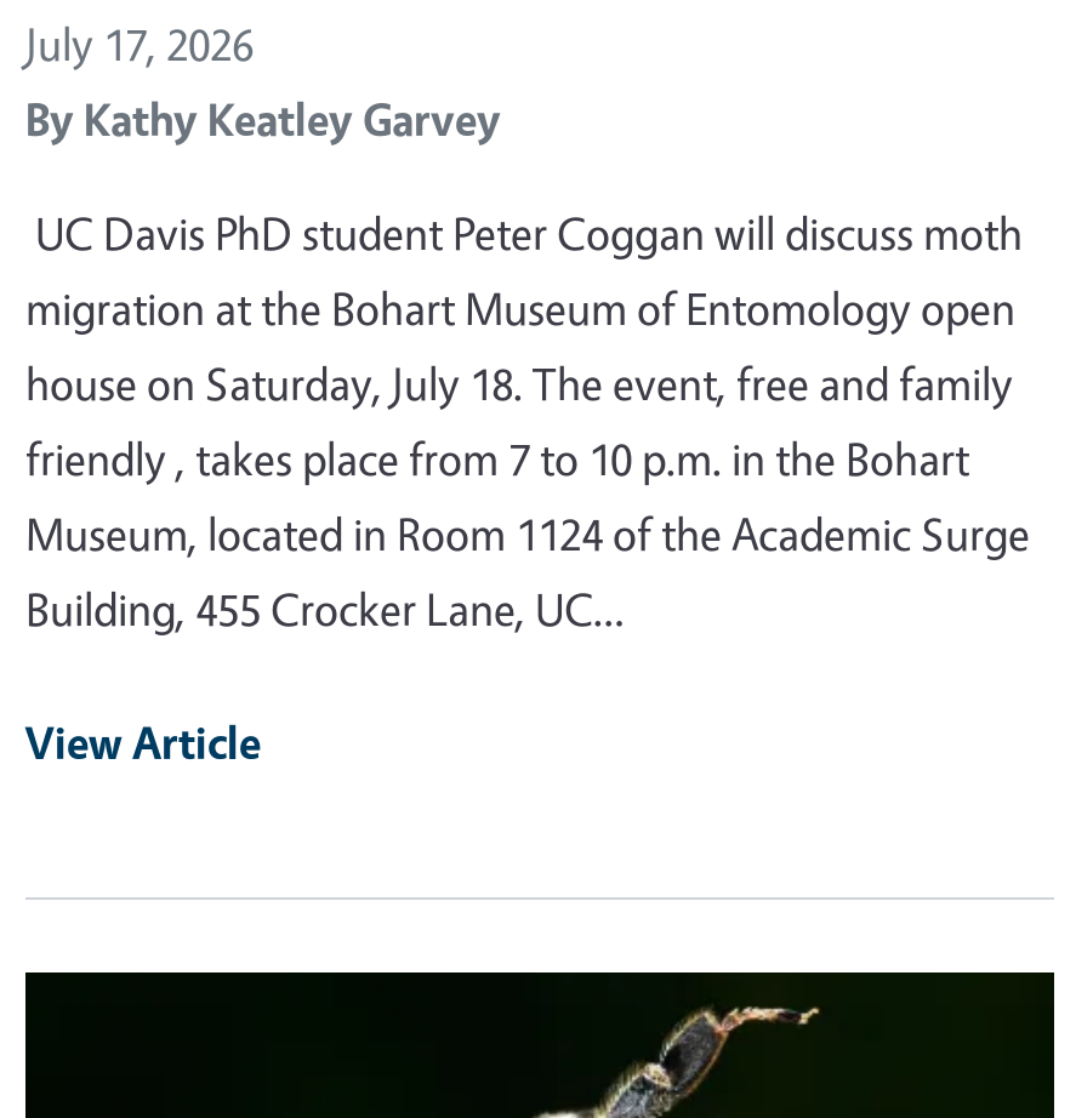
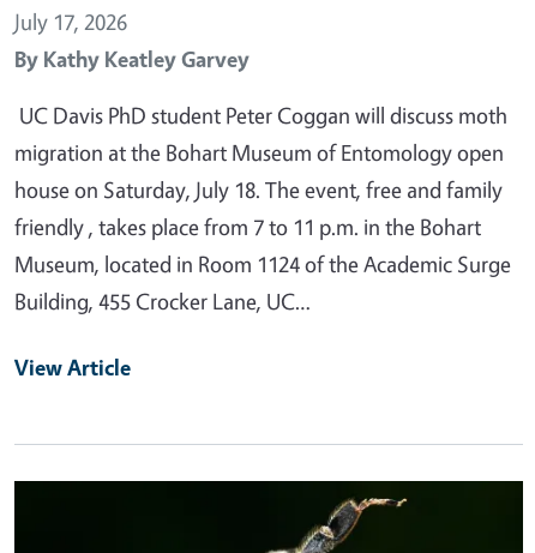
- friendly , takes place from 7 to 10 p.m. in the Bohart
+ friendly , takes place from 7 to 11 p.m. in the Bohart
